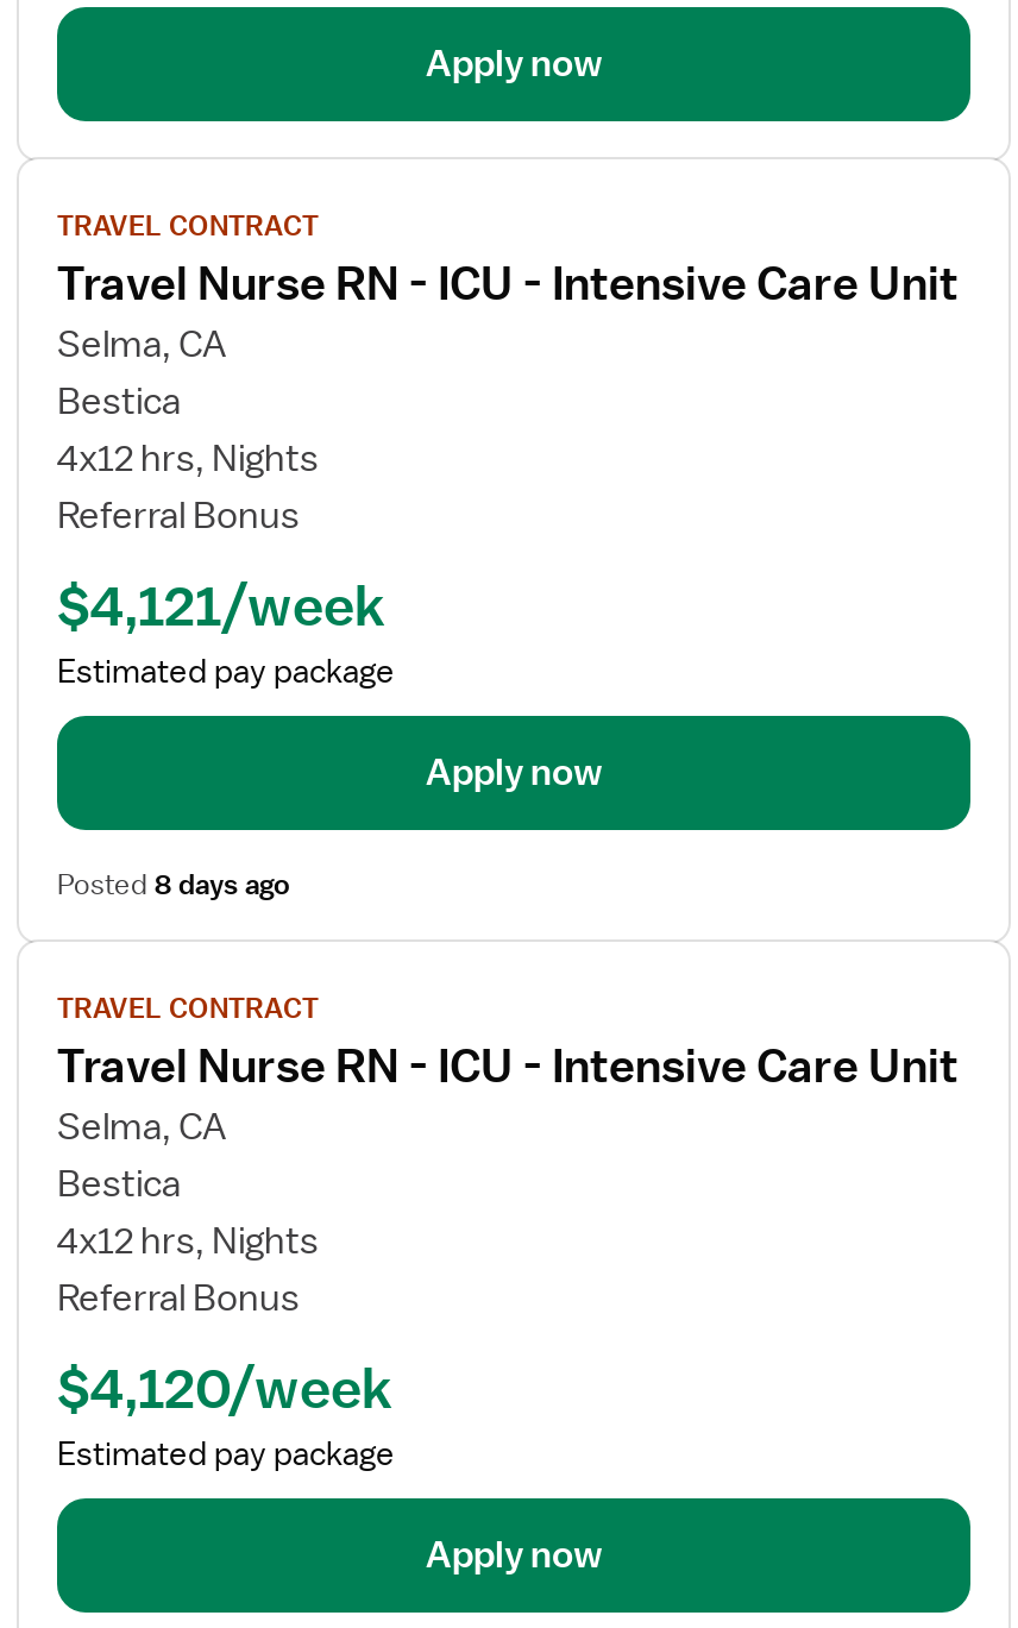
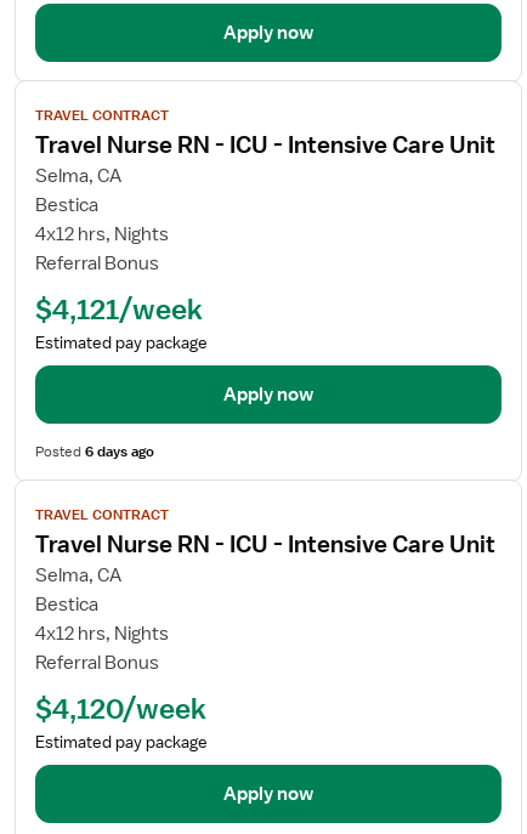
- Posted 8 days ago
+ Posted 6 days ago
